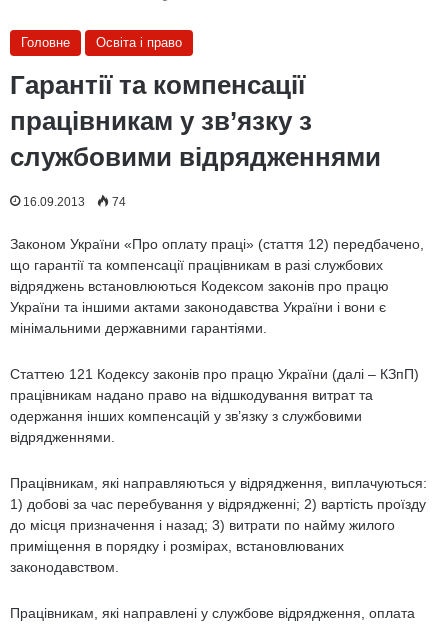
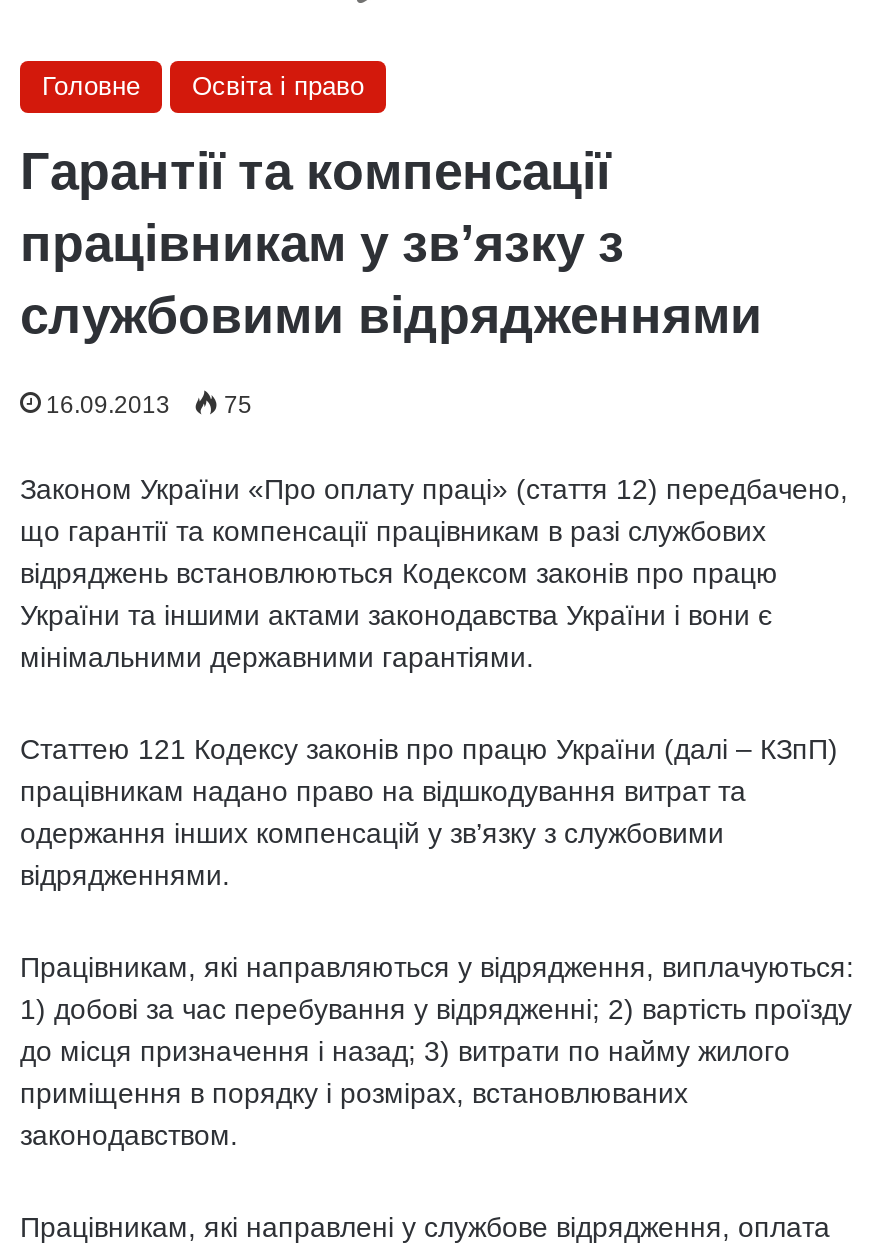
- 16.09.2013 74
+ 16.09.2013 75
